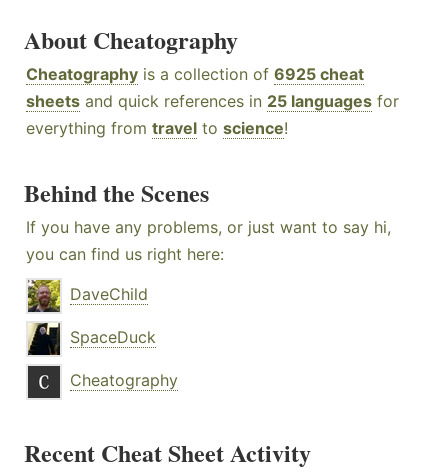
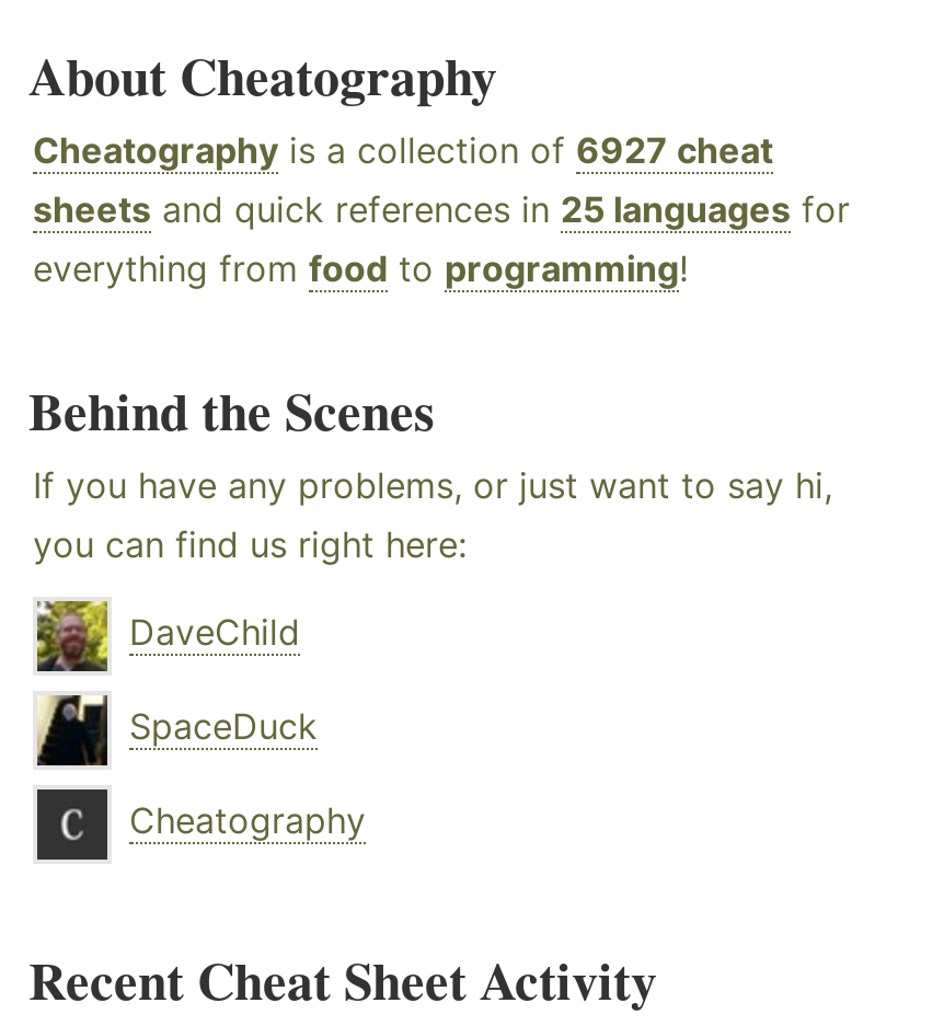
- Cheatography is a collection of 6925 cheat
+ Cheatography is a collection of 6927 cheat

- everything from travel to science!
+ everything from food to programming!
